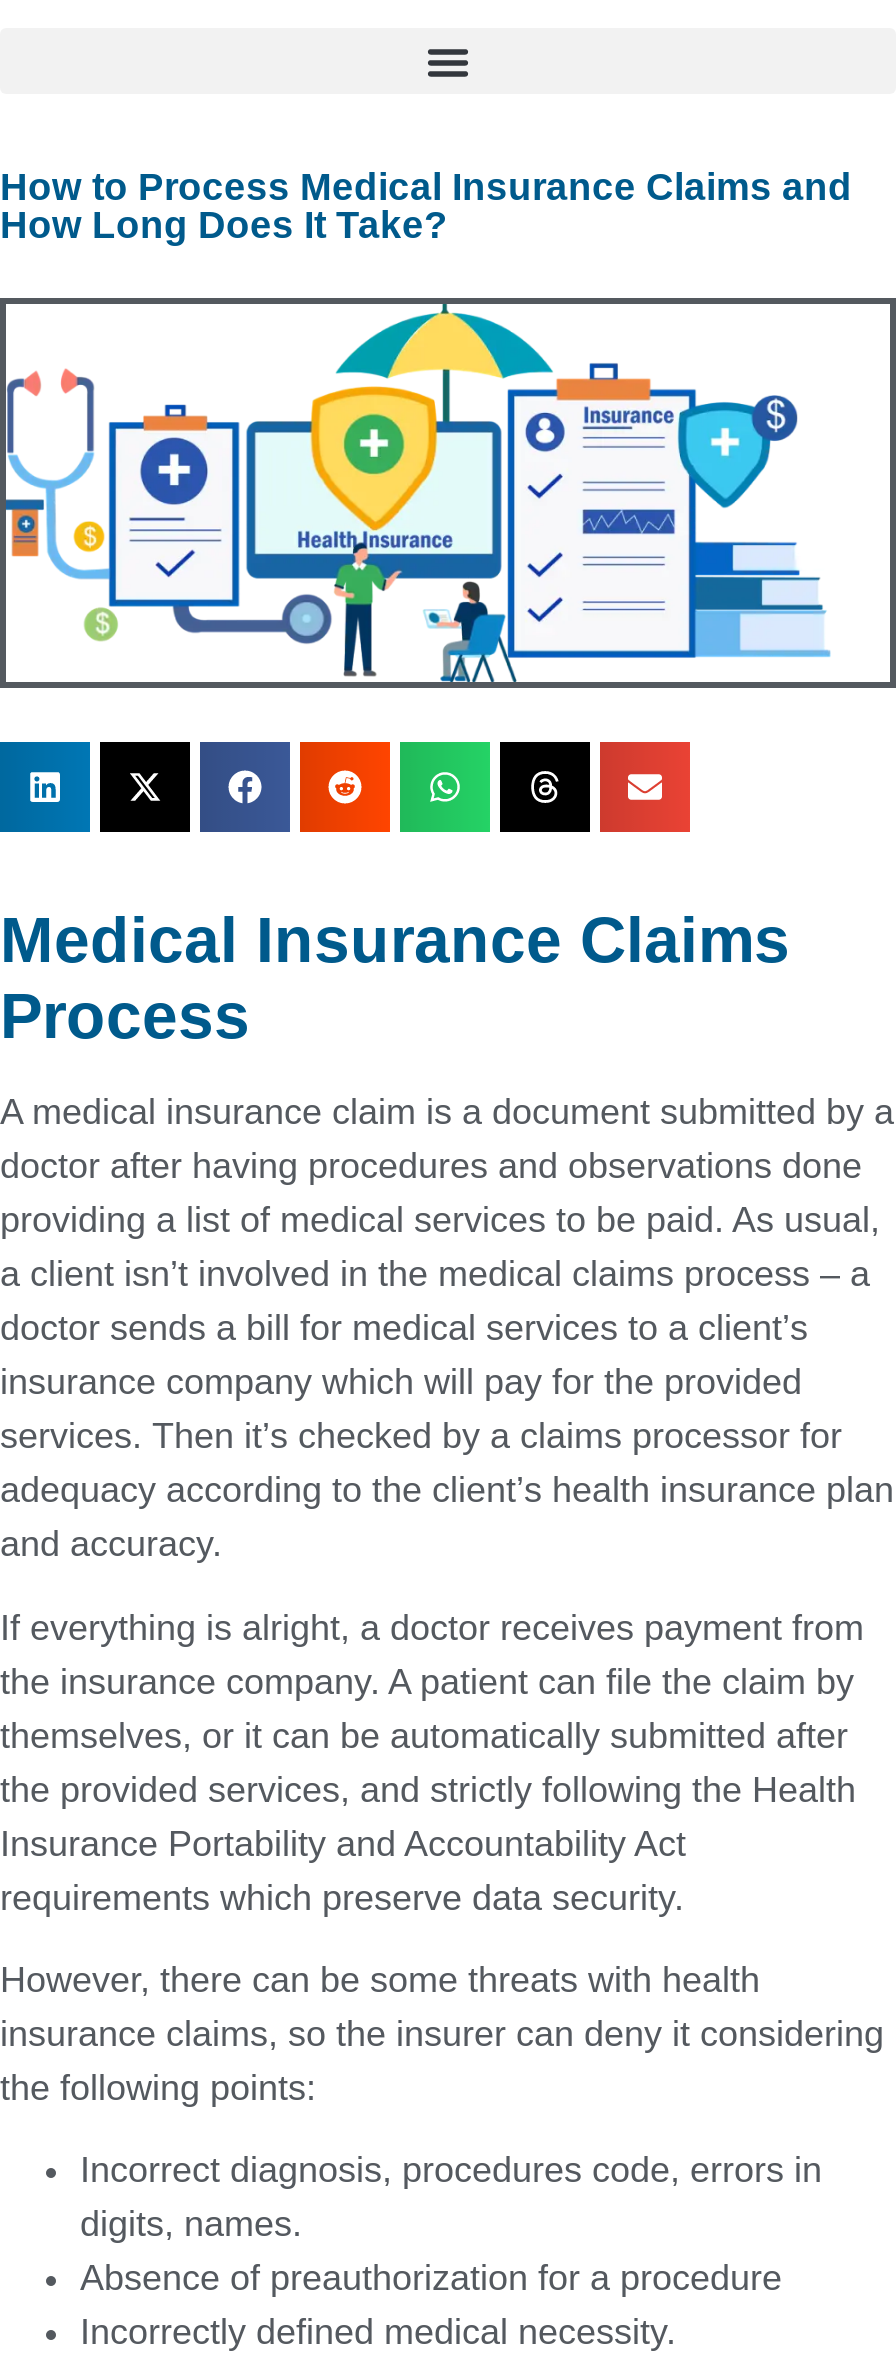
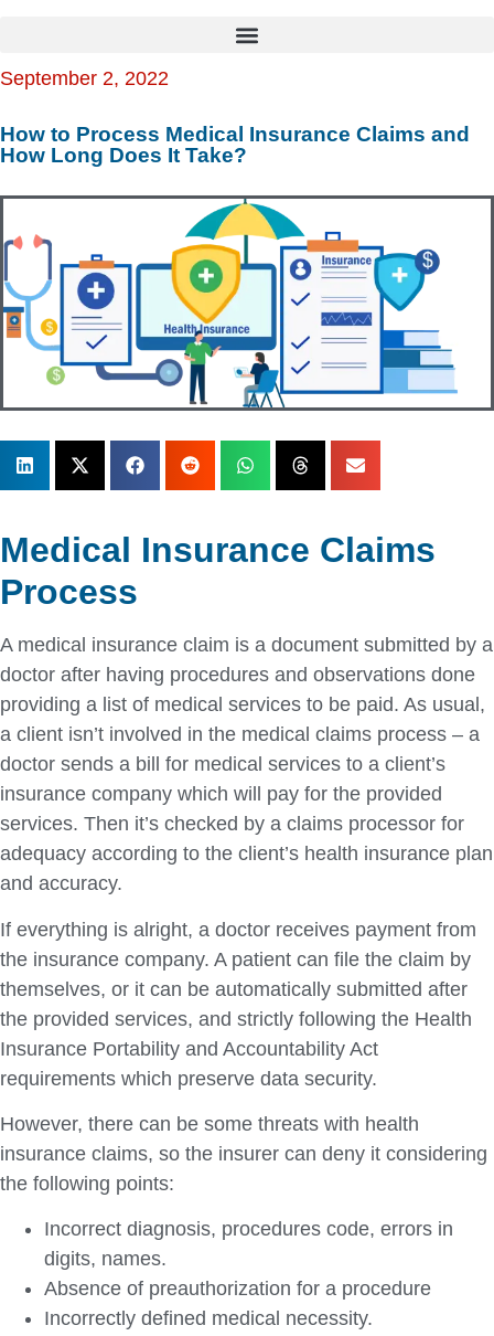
+ September 2, 2022
